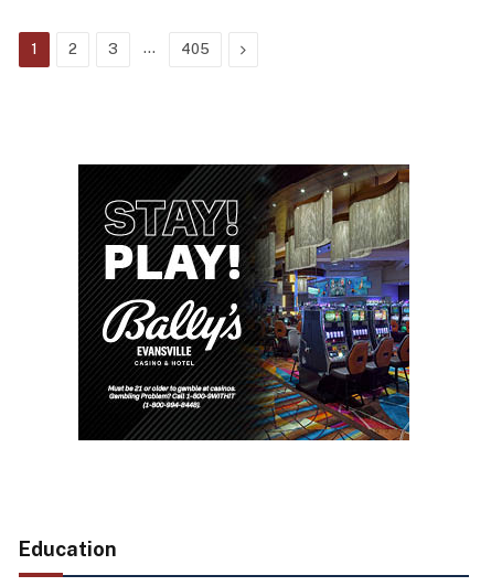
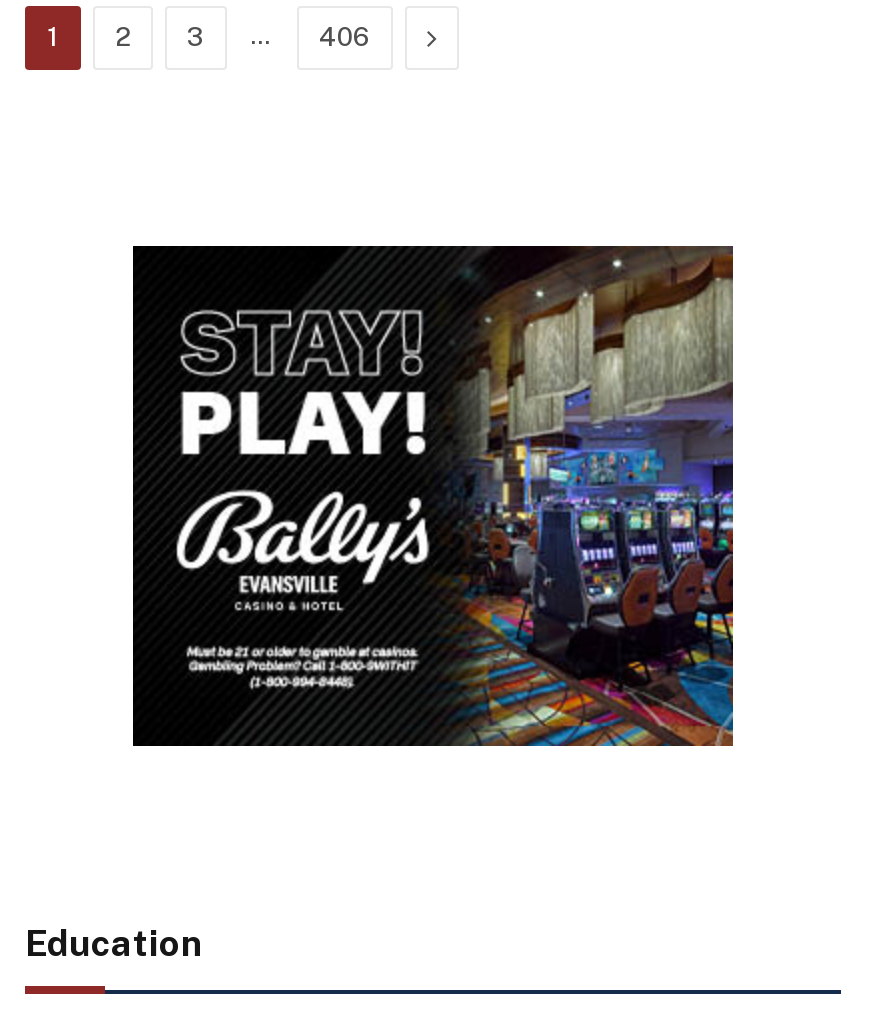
- 405
+ 406
